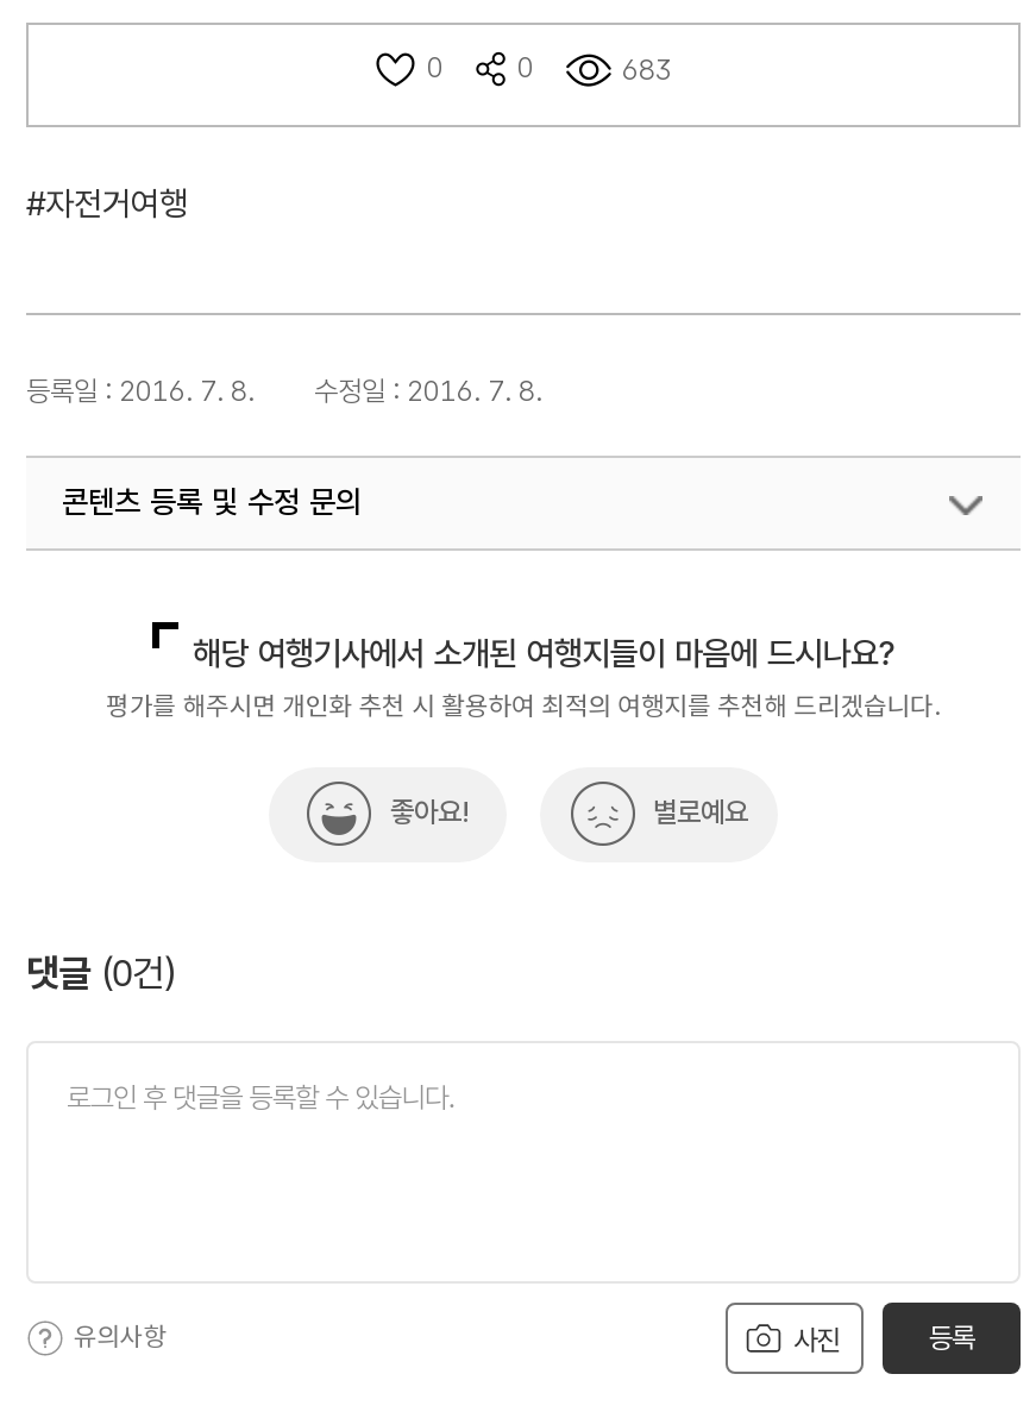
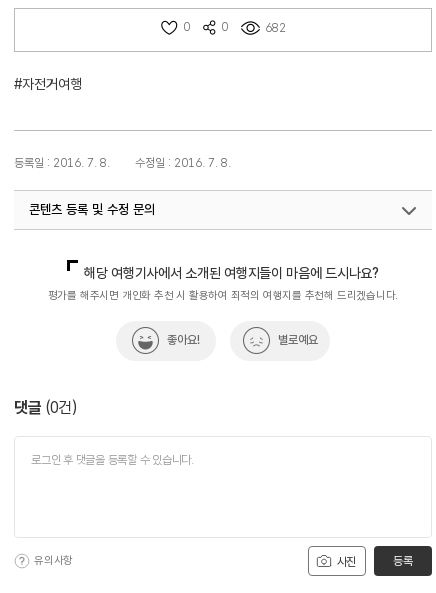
- 683
+ 682
